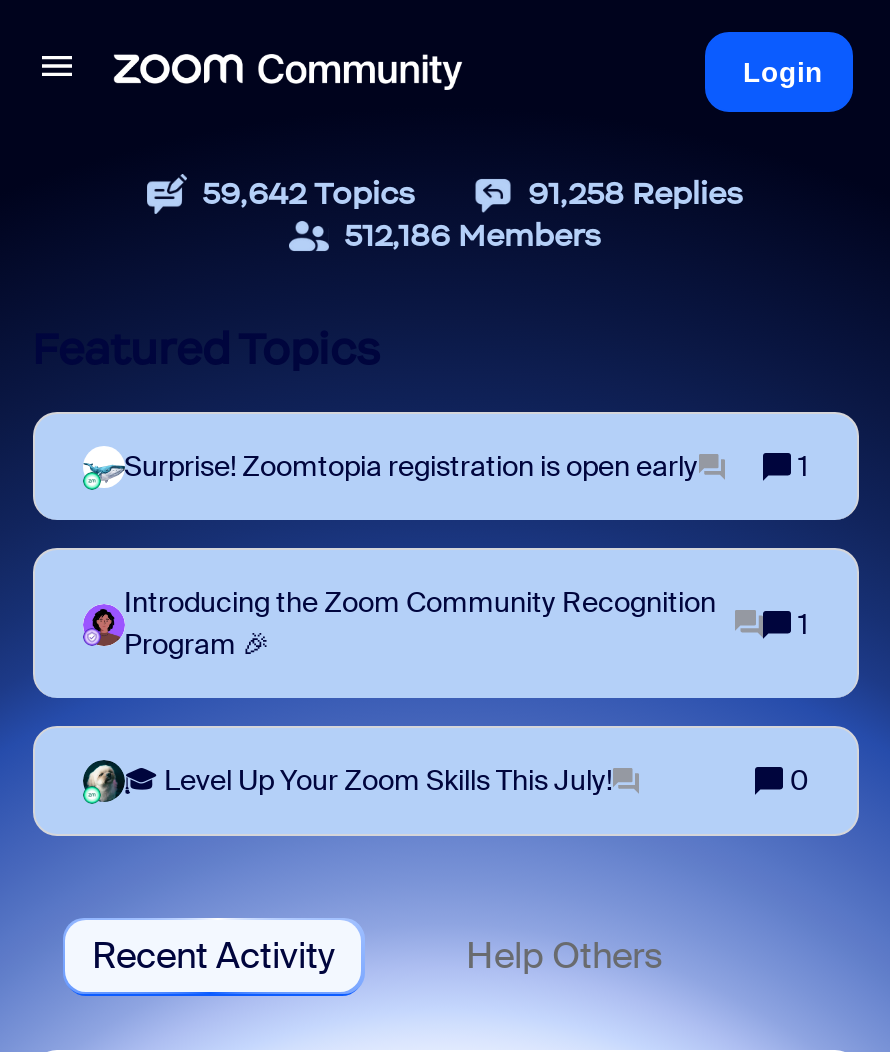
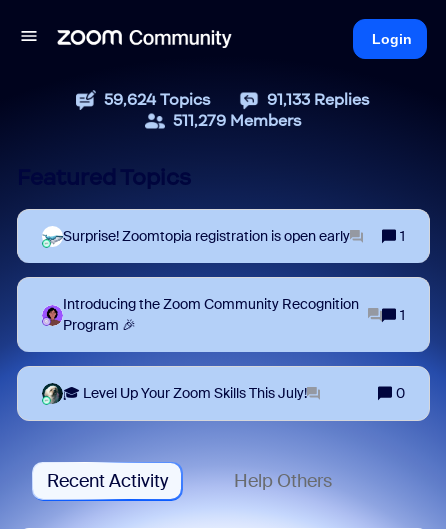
- 59,642 Topics
+ 59,624 Topics

- 91,258 Replies
+ 91,133 Replies

- 512,186 Members
+ 511,279 Members
